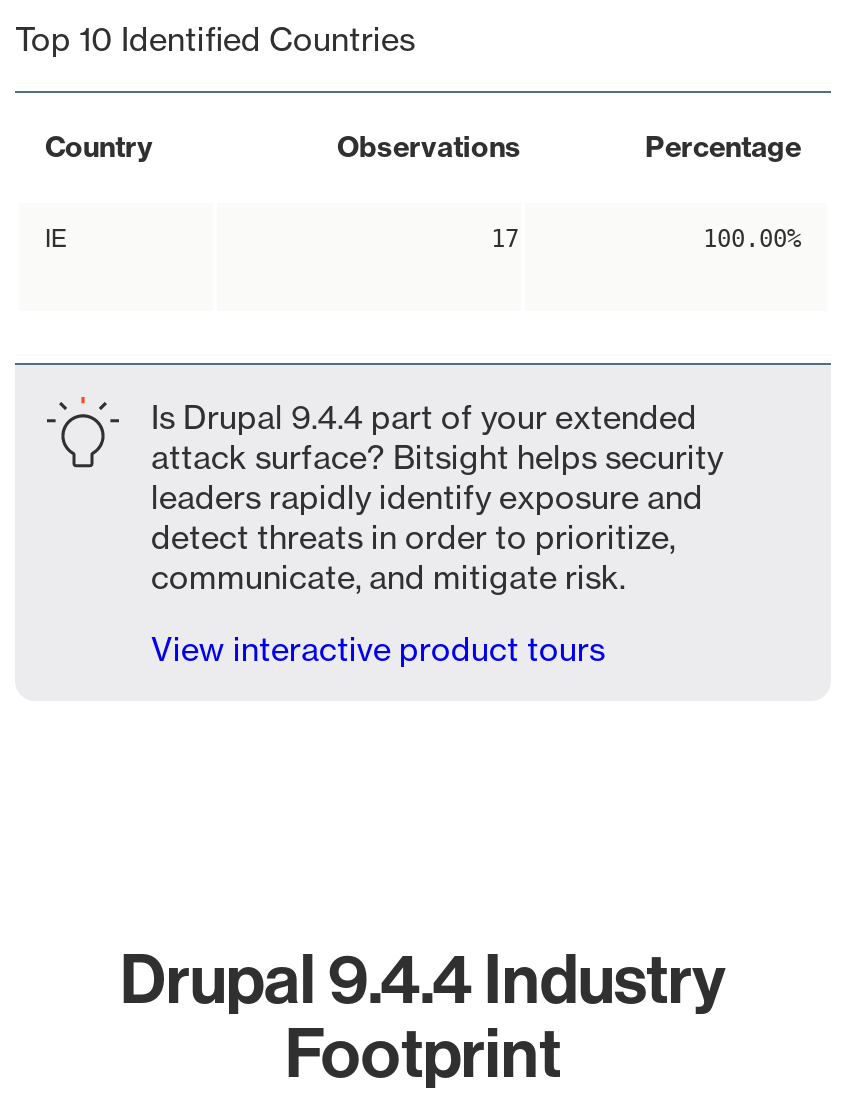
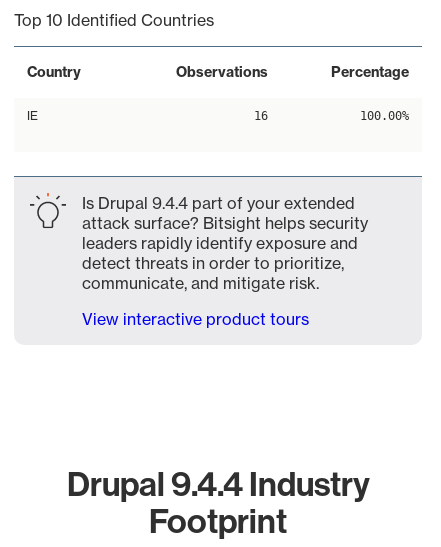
- 17
+ 16
